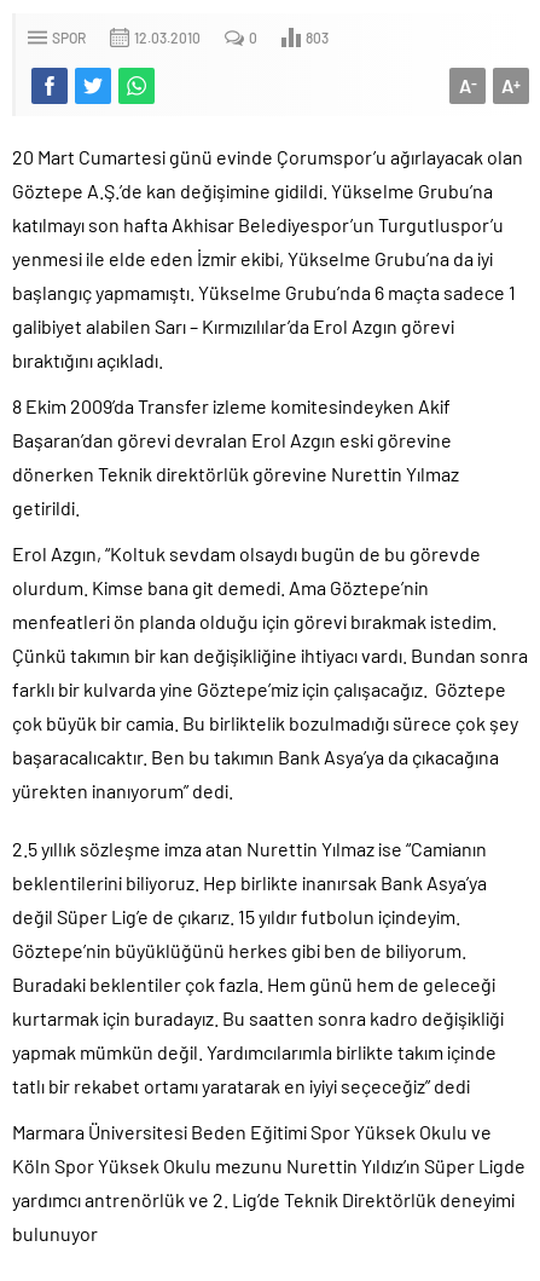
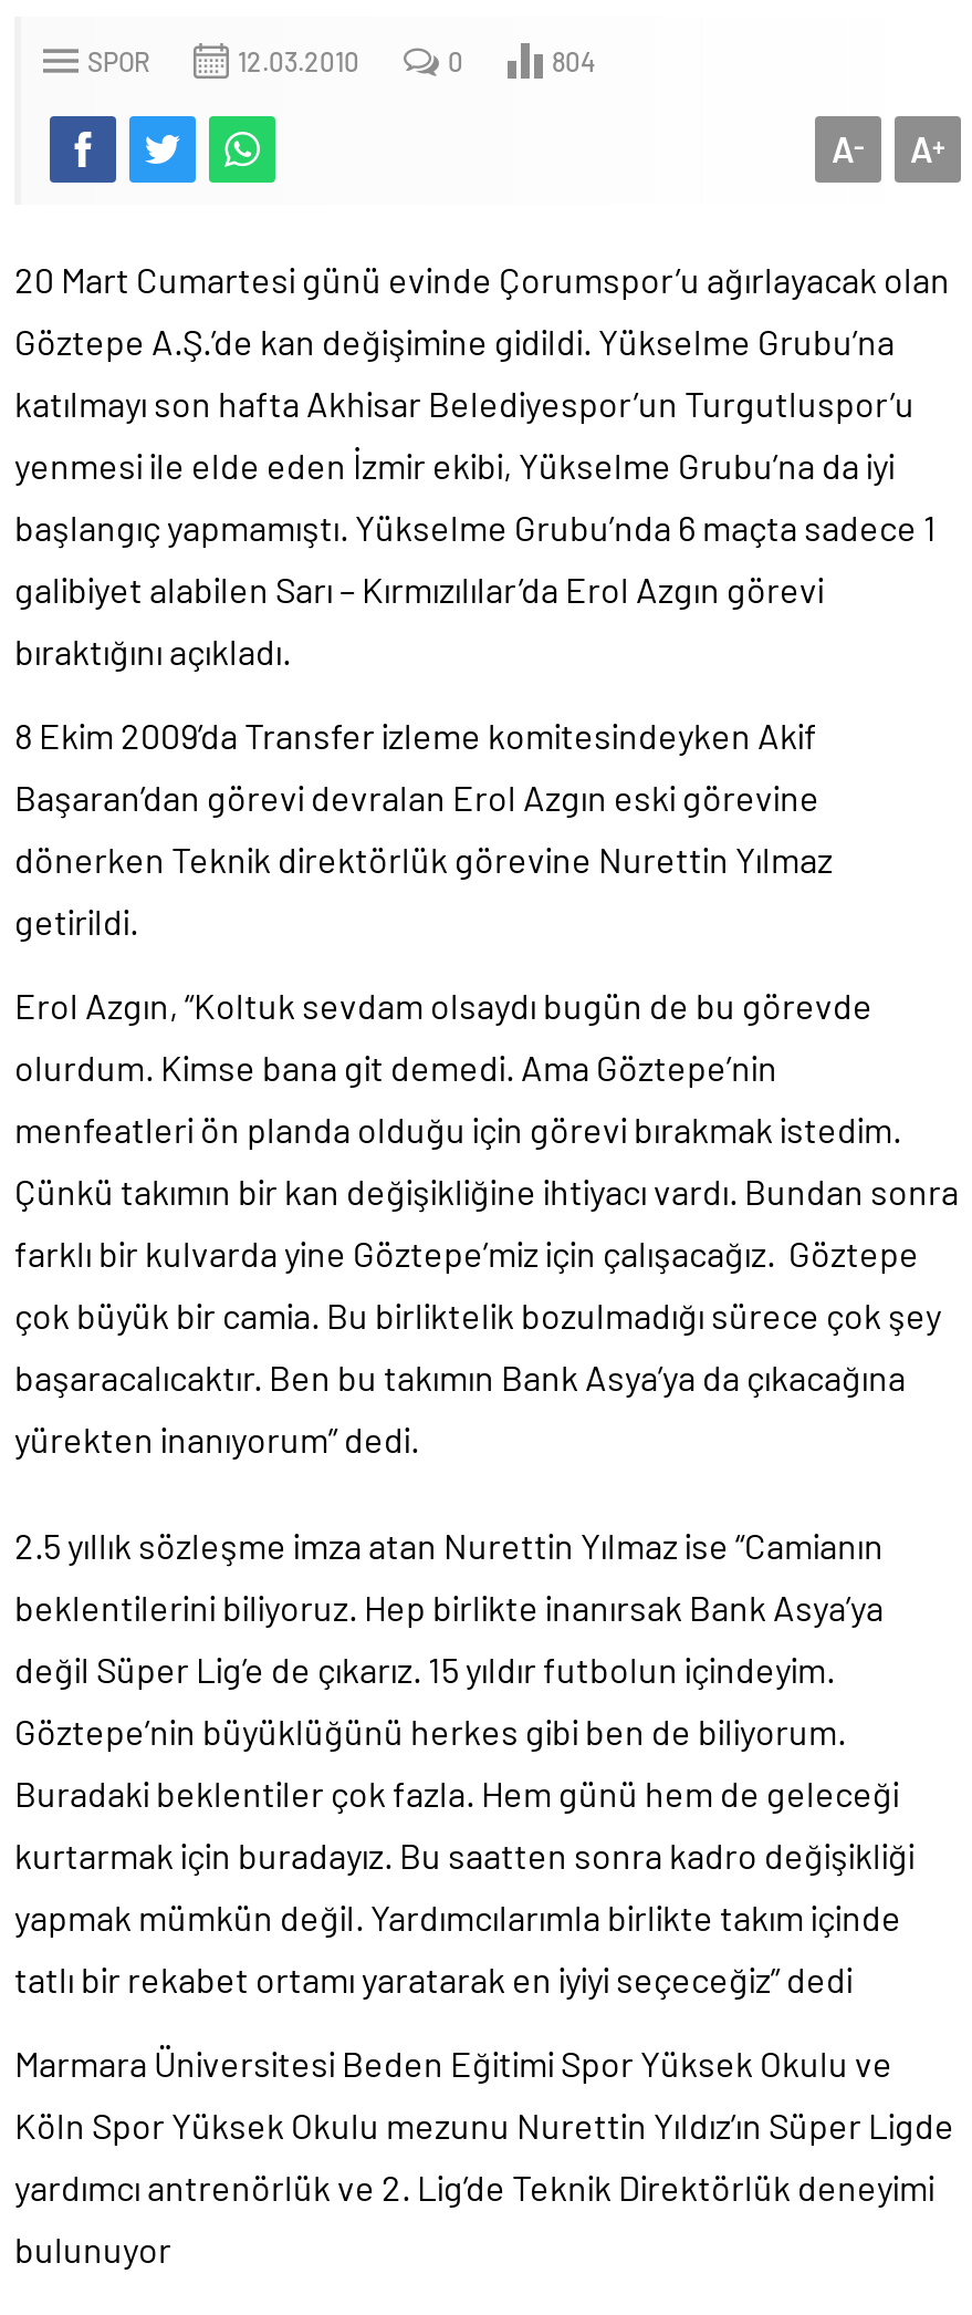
- 803
+ 804
